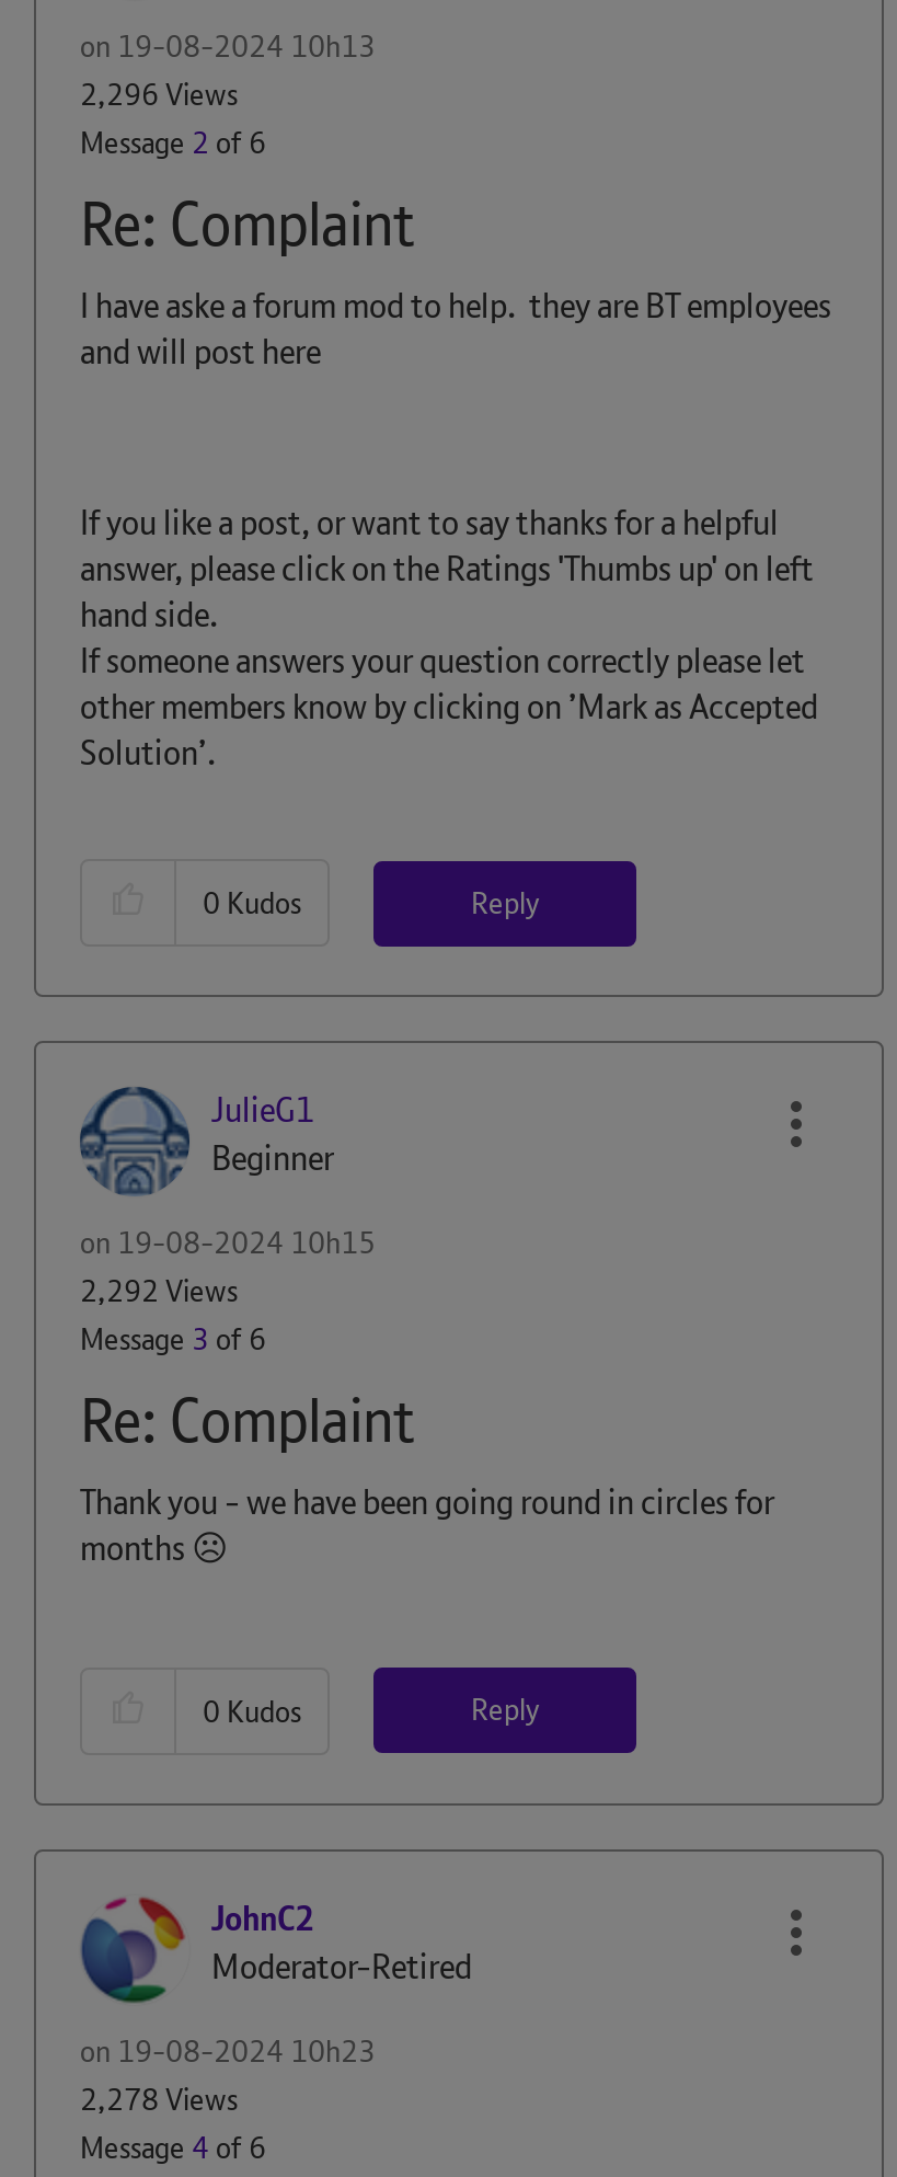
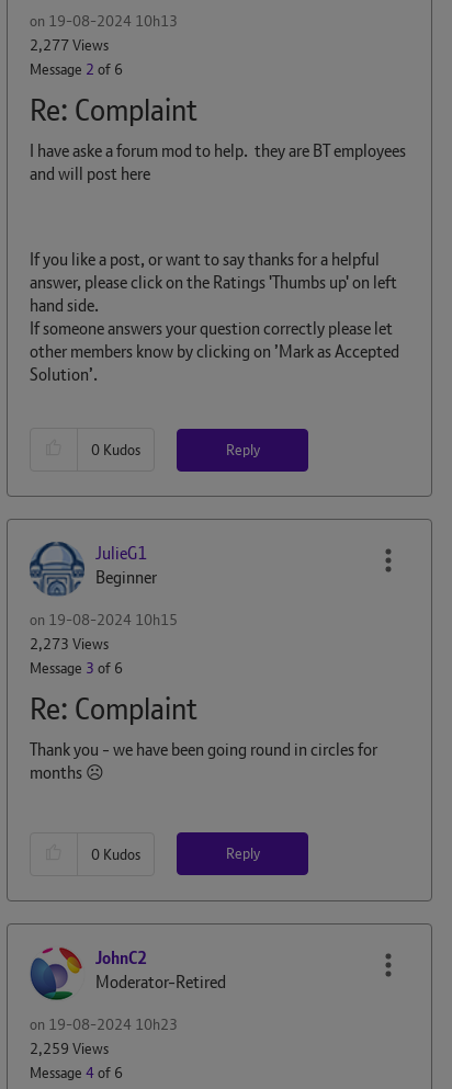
- 2,296 Views
+ 2,277 Views

- 2,292 Views
+ 2,273 Views

- 2,278 Views
+ 2,259 Views
